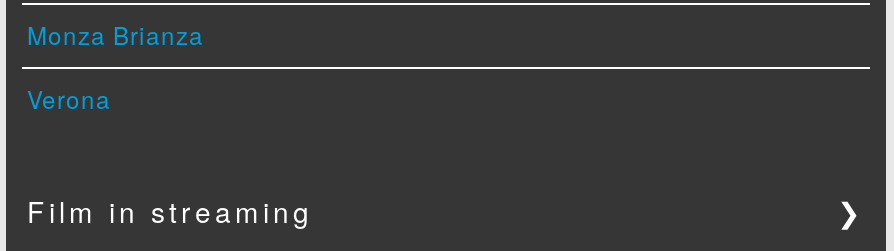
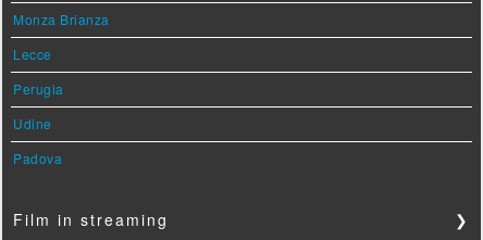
- Verona
+ Lecce
+ Perugia
+ Udine
+ Padova
